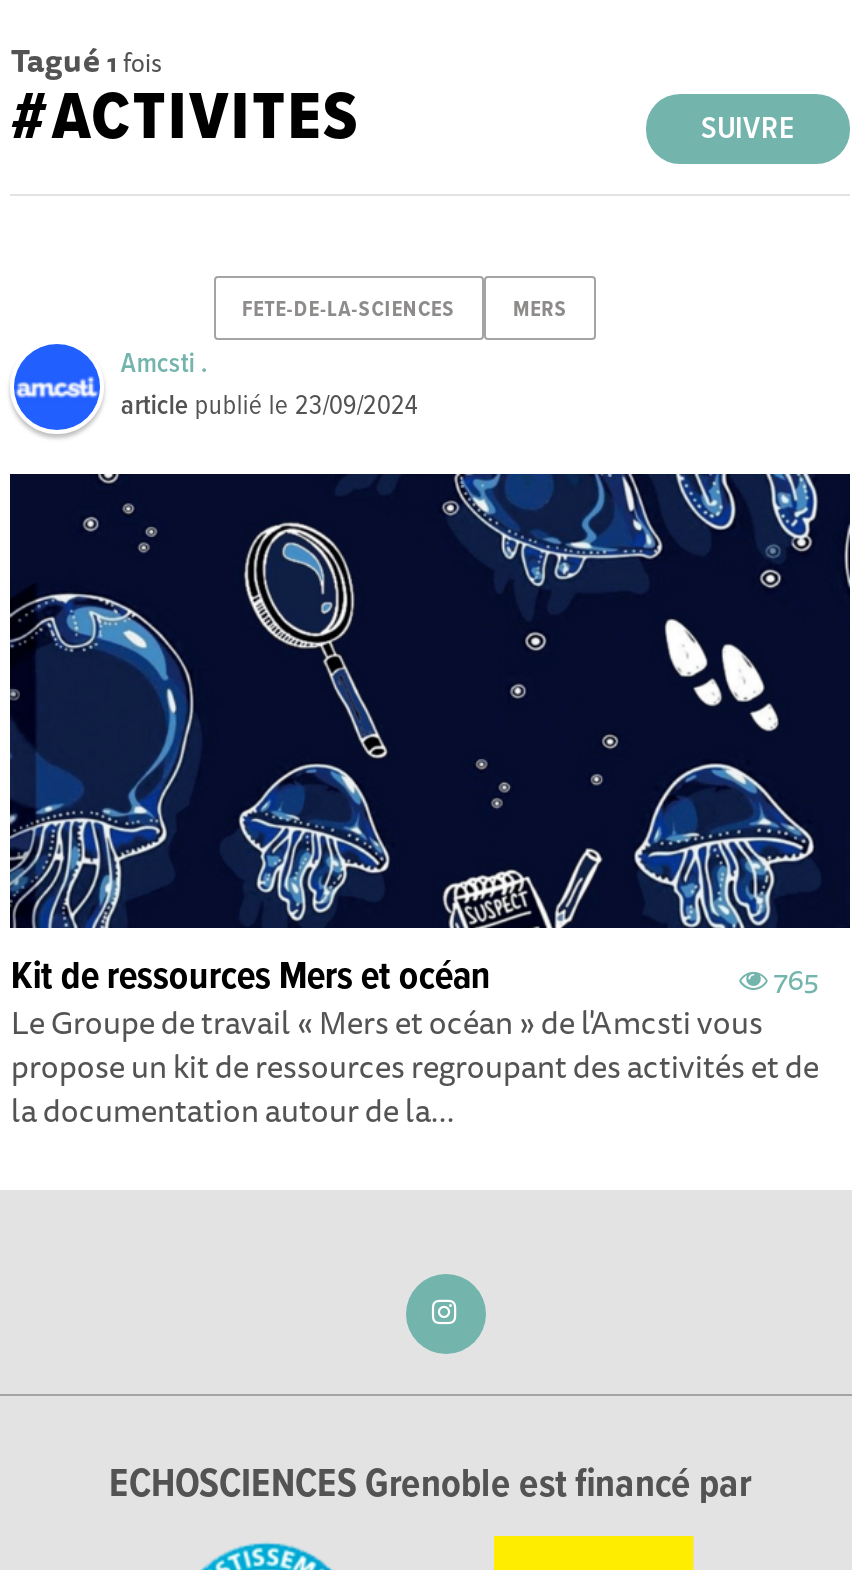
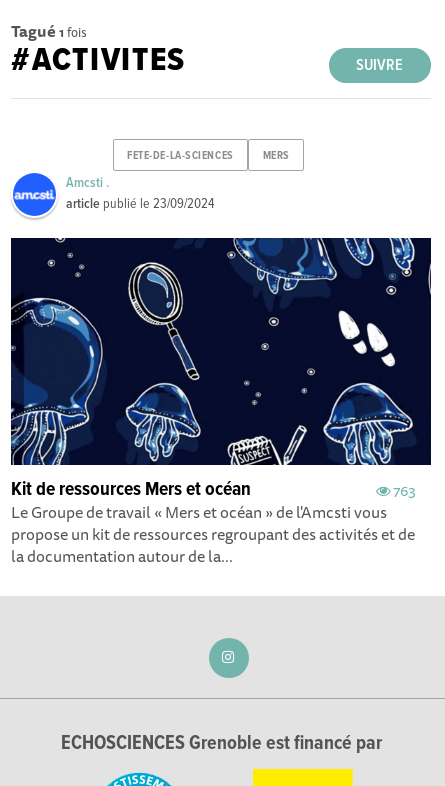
- 765
+ 763
